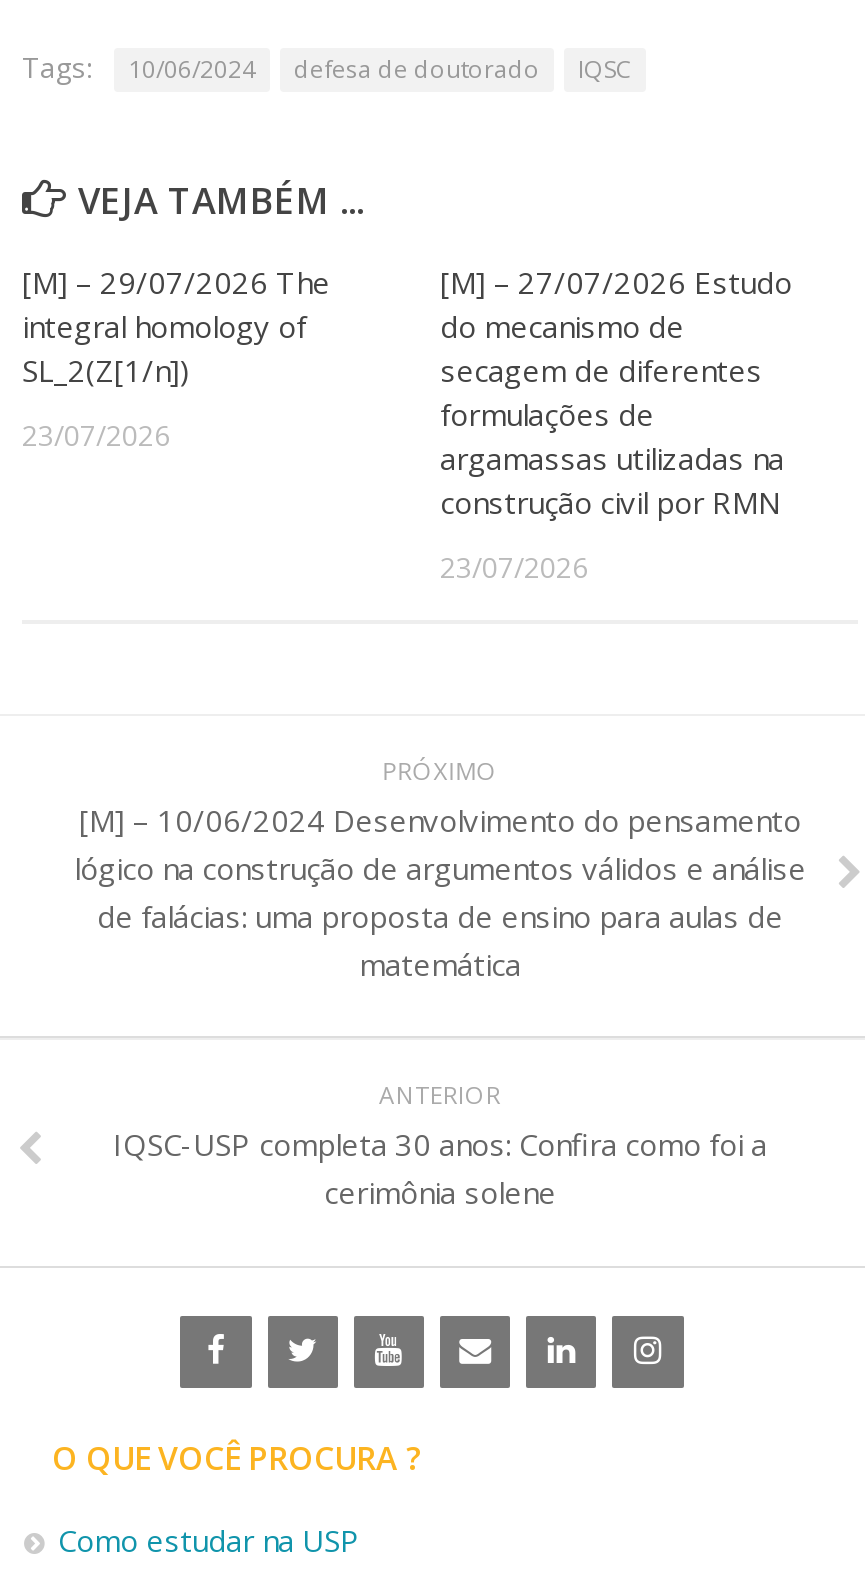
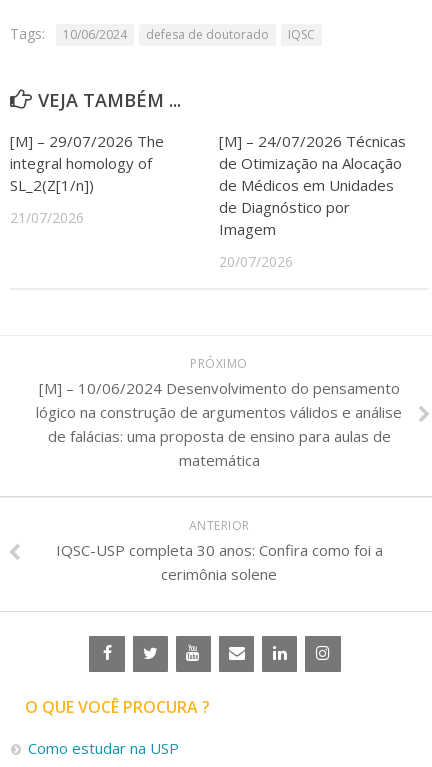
- [M] – 27/07/2026 Estudo
- do mecanismo de
- secagem de diferentes
- formulações de
- argamassas utilizadas na
- construção civil por RMN
+ [M] – 24/07/2026 Técnicas
+ de Otimização na Alocação
+ de Médicos em Unidades
+ de Diagnóstico por
+ Imagem

- 23/07/2026
+ 21/07/2026

- 23/07/2026
+ 20/07/2026
